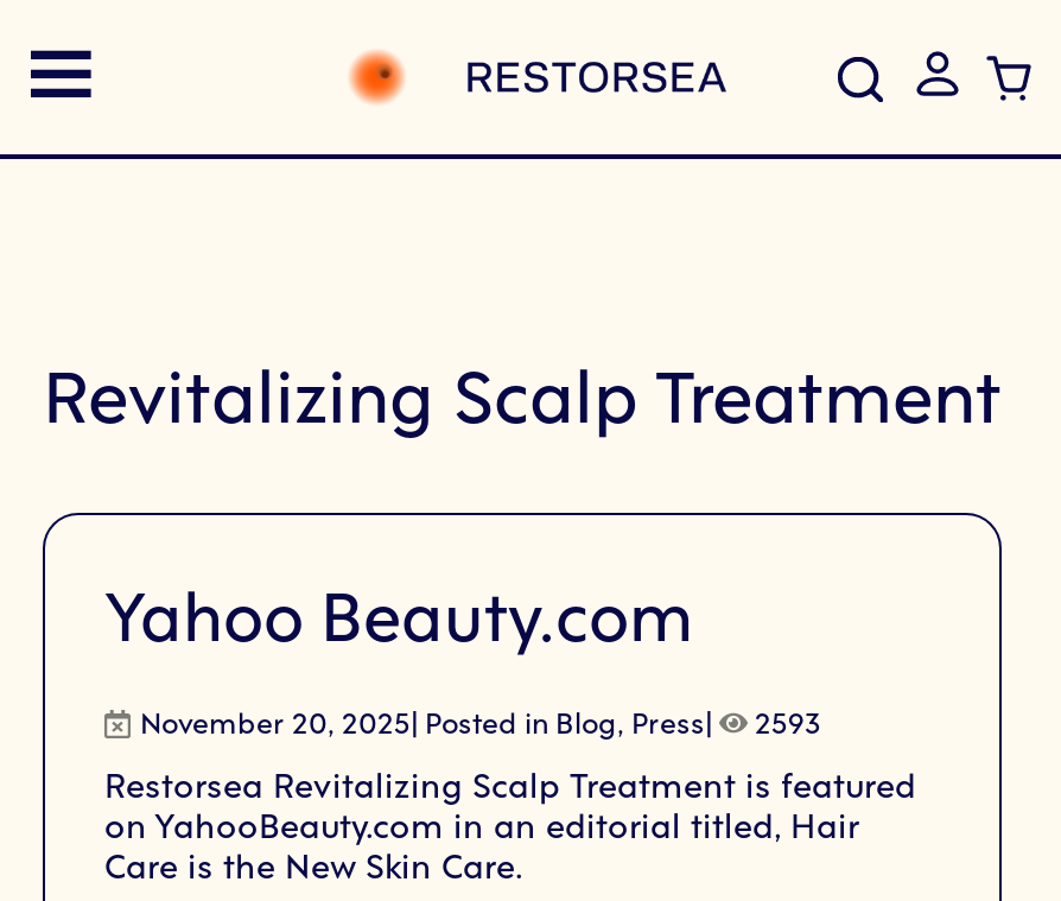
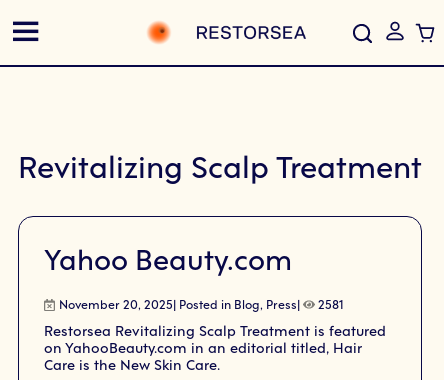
- 2593
+ 2581
